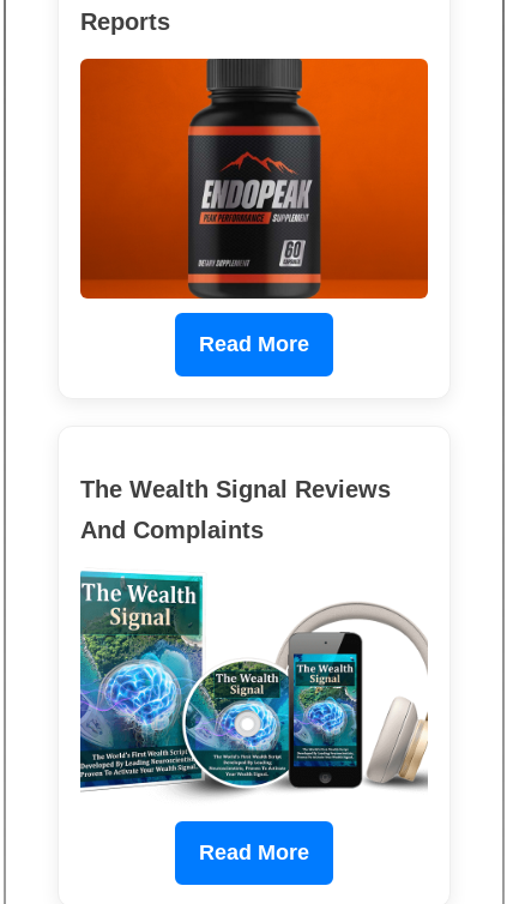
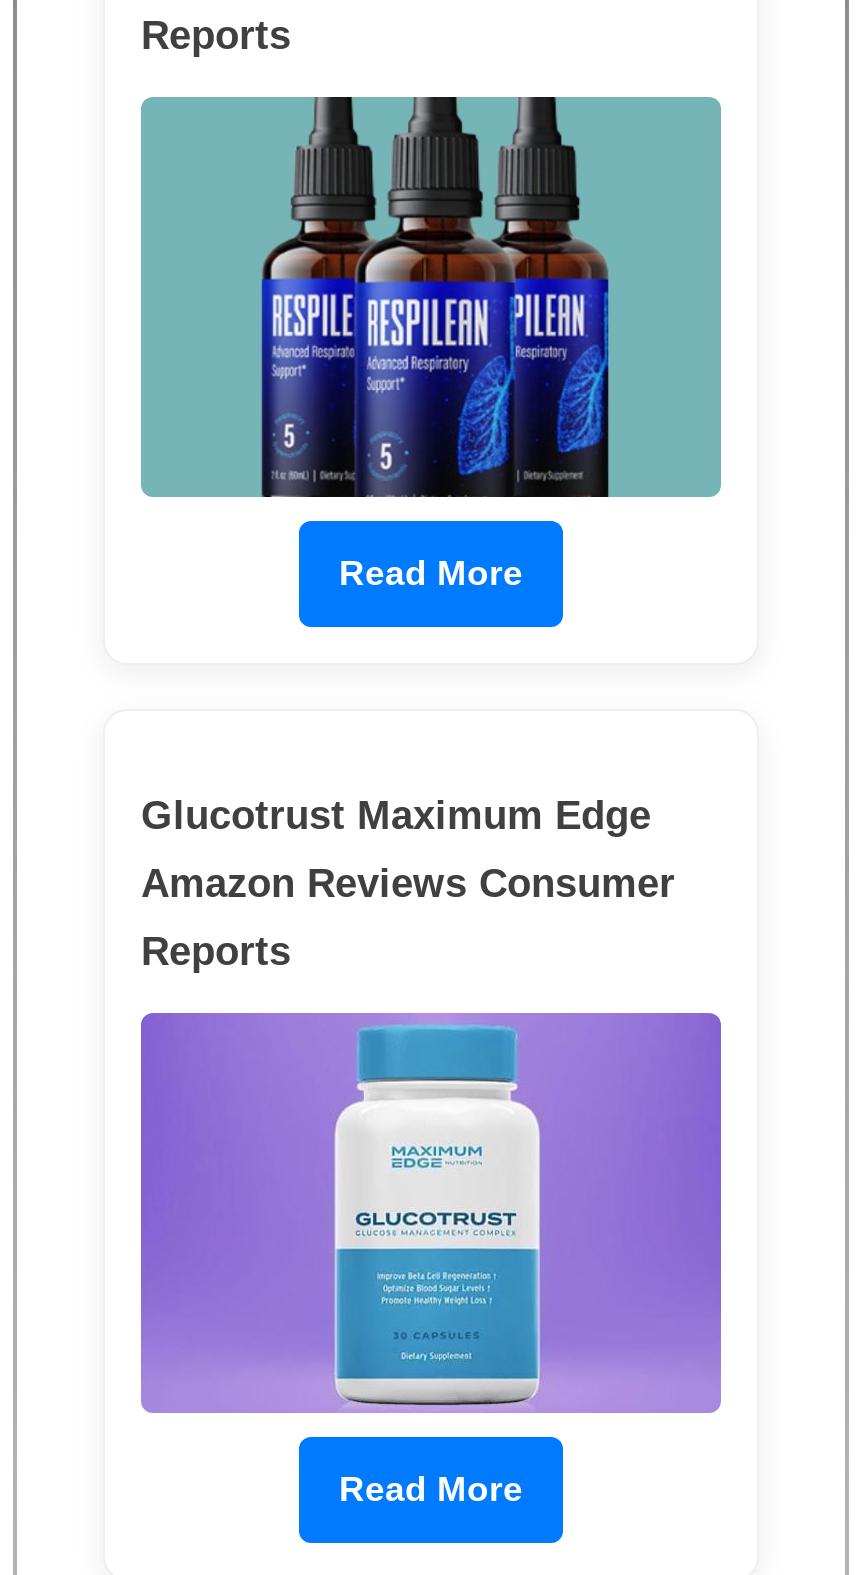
- [image]
+ [image]

- The Wealth Signal Reviews
- And Complaints
+ Glucotrust Maximum Edge
+ Amazon Reviews Consumer
+ Reports

- [image]
+ [image]
